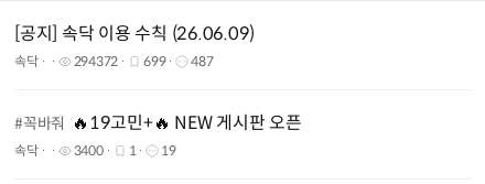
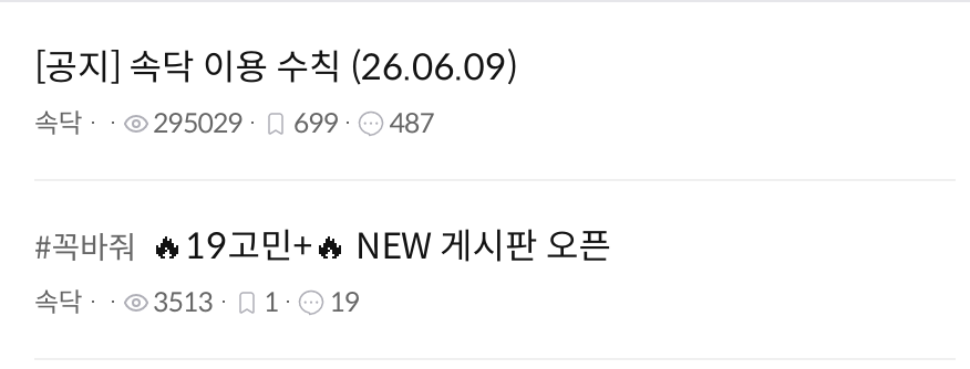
- 294372 699 487
+ 295029 699 487

- 3400 1 19
+ 3513 1 19
